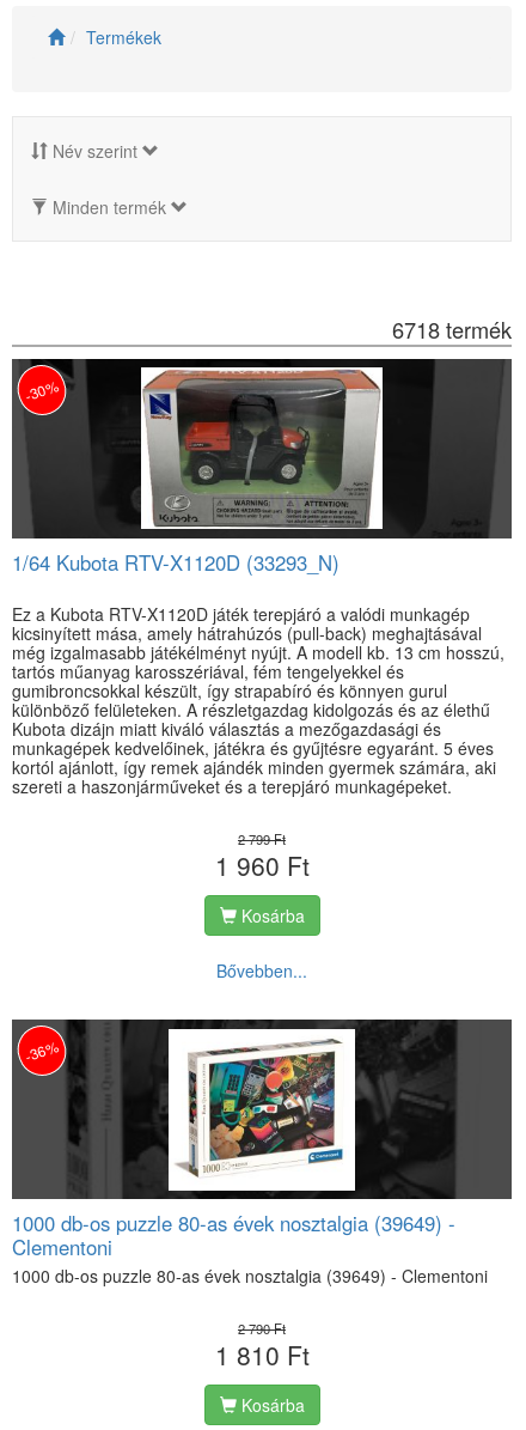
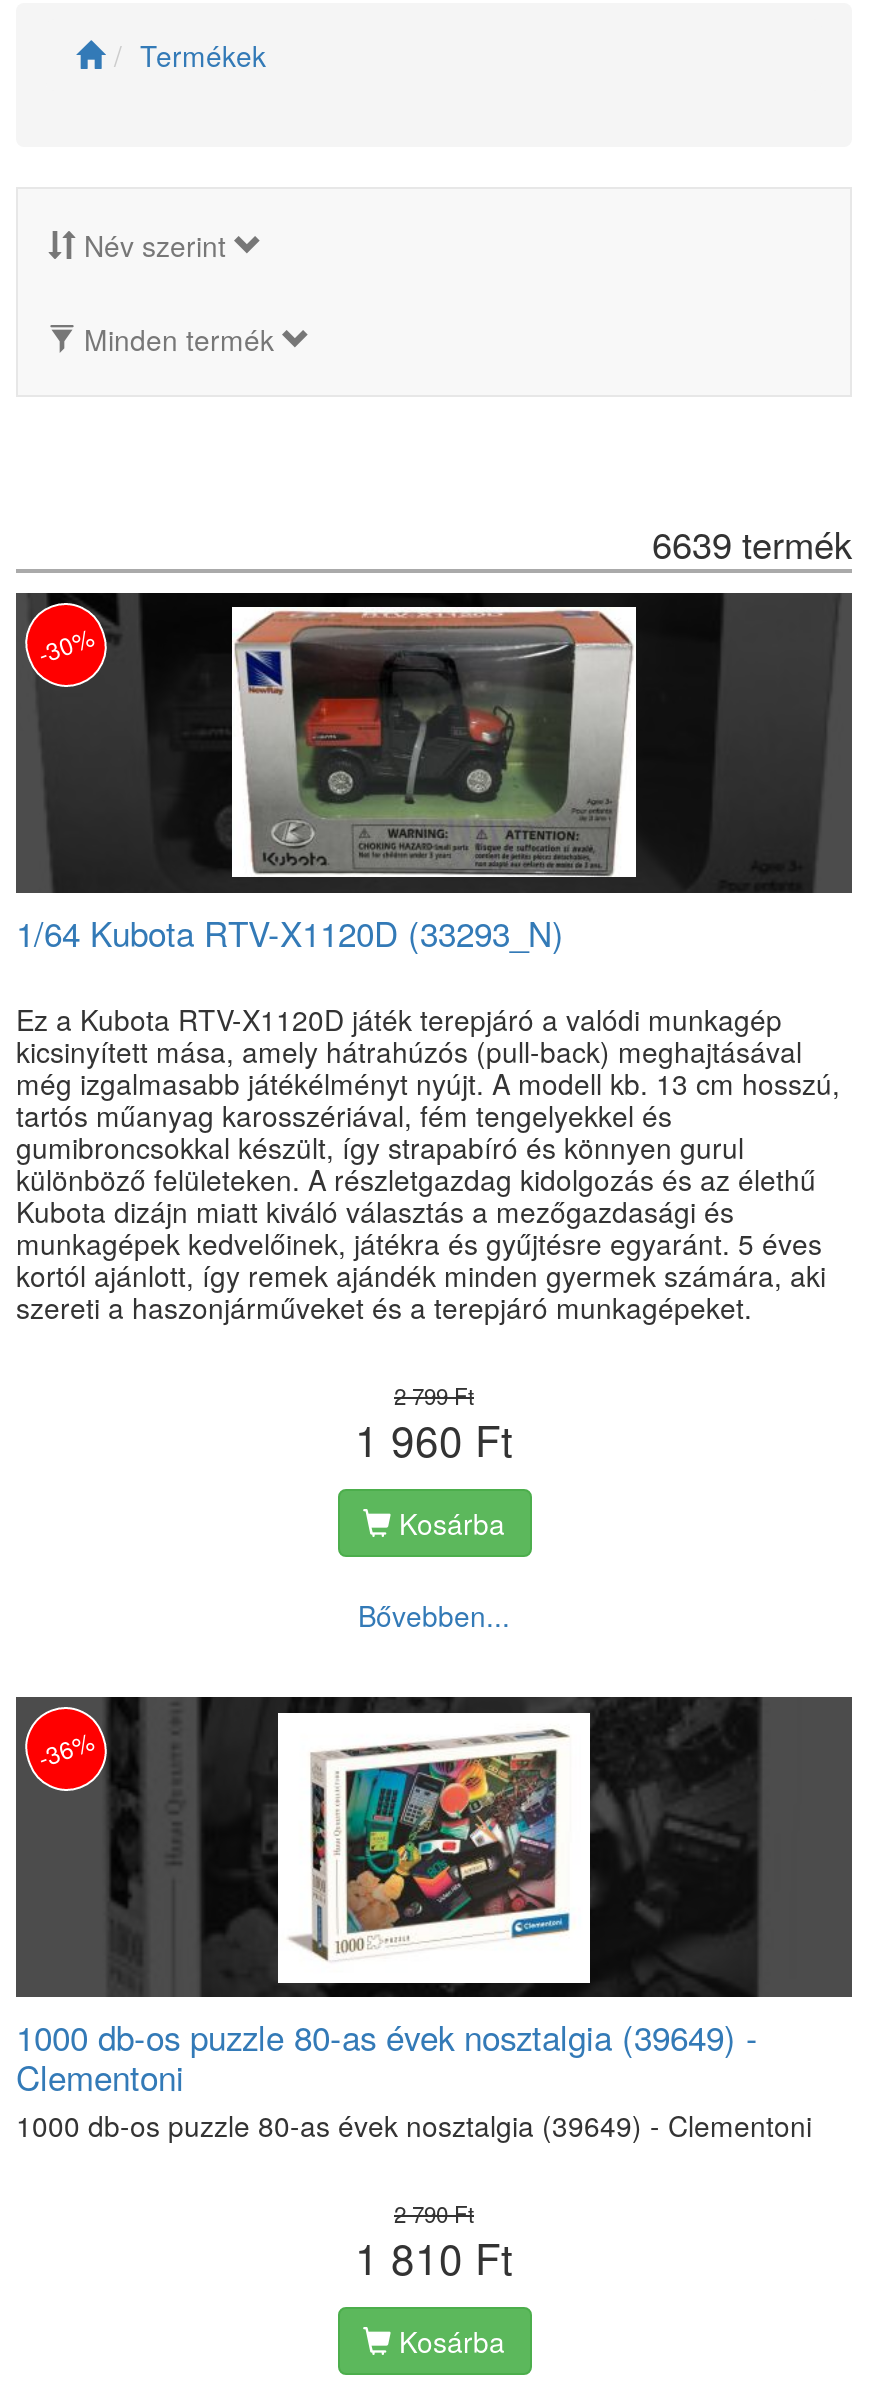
- 6718 termék
+ 6639 termék
